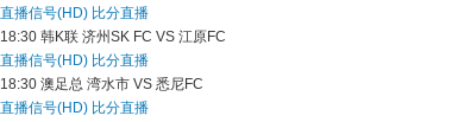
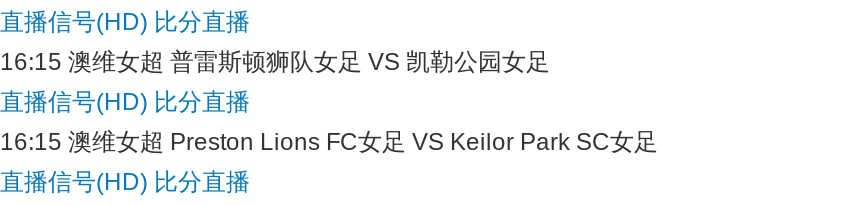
- 18:30 韩K联济州SK FC VS 江原FC
+ 16:15 澳维女超普雷斯顿狮队女足 VS 凯勒公园女足

- 18:30 澳足总湾水市 VS 悉尼FC
+ 16:15 澳维女超Preston Lions FC女足 VS Keilor Park SC女足
